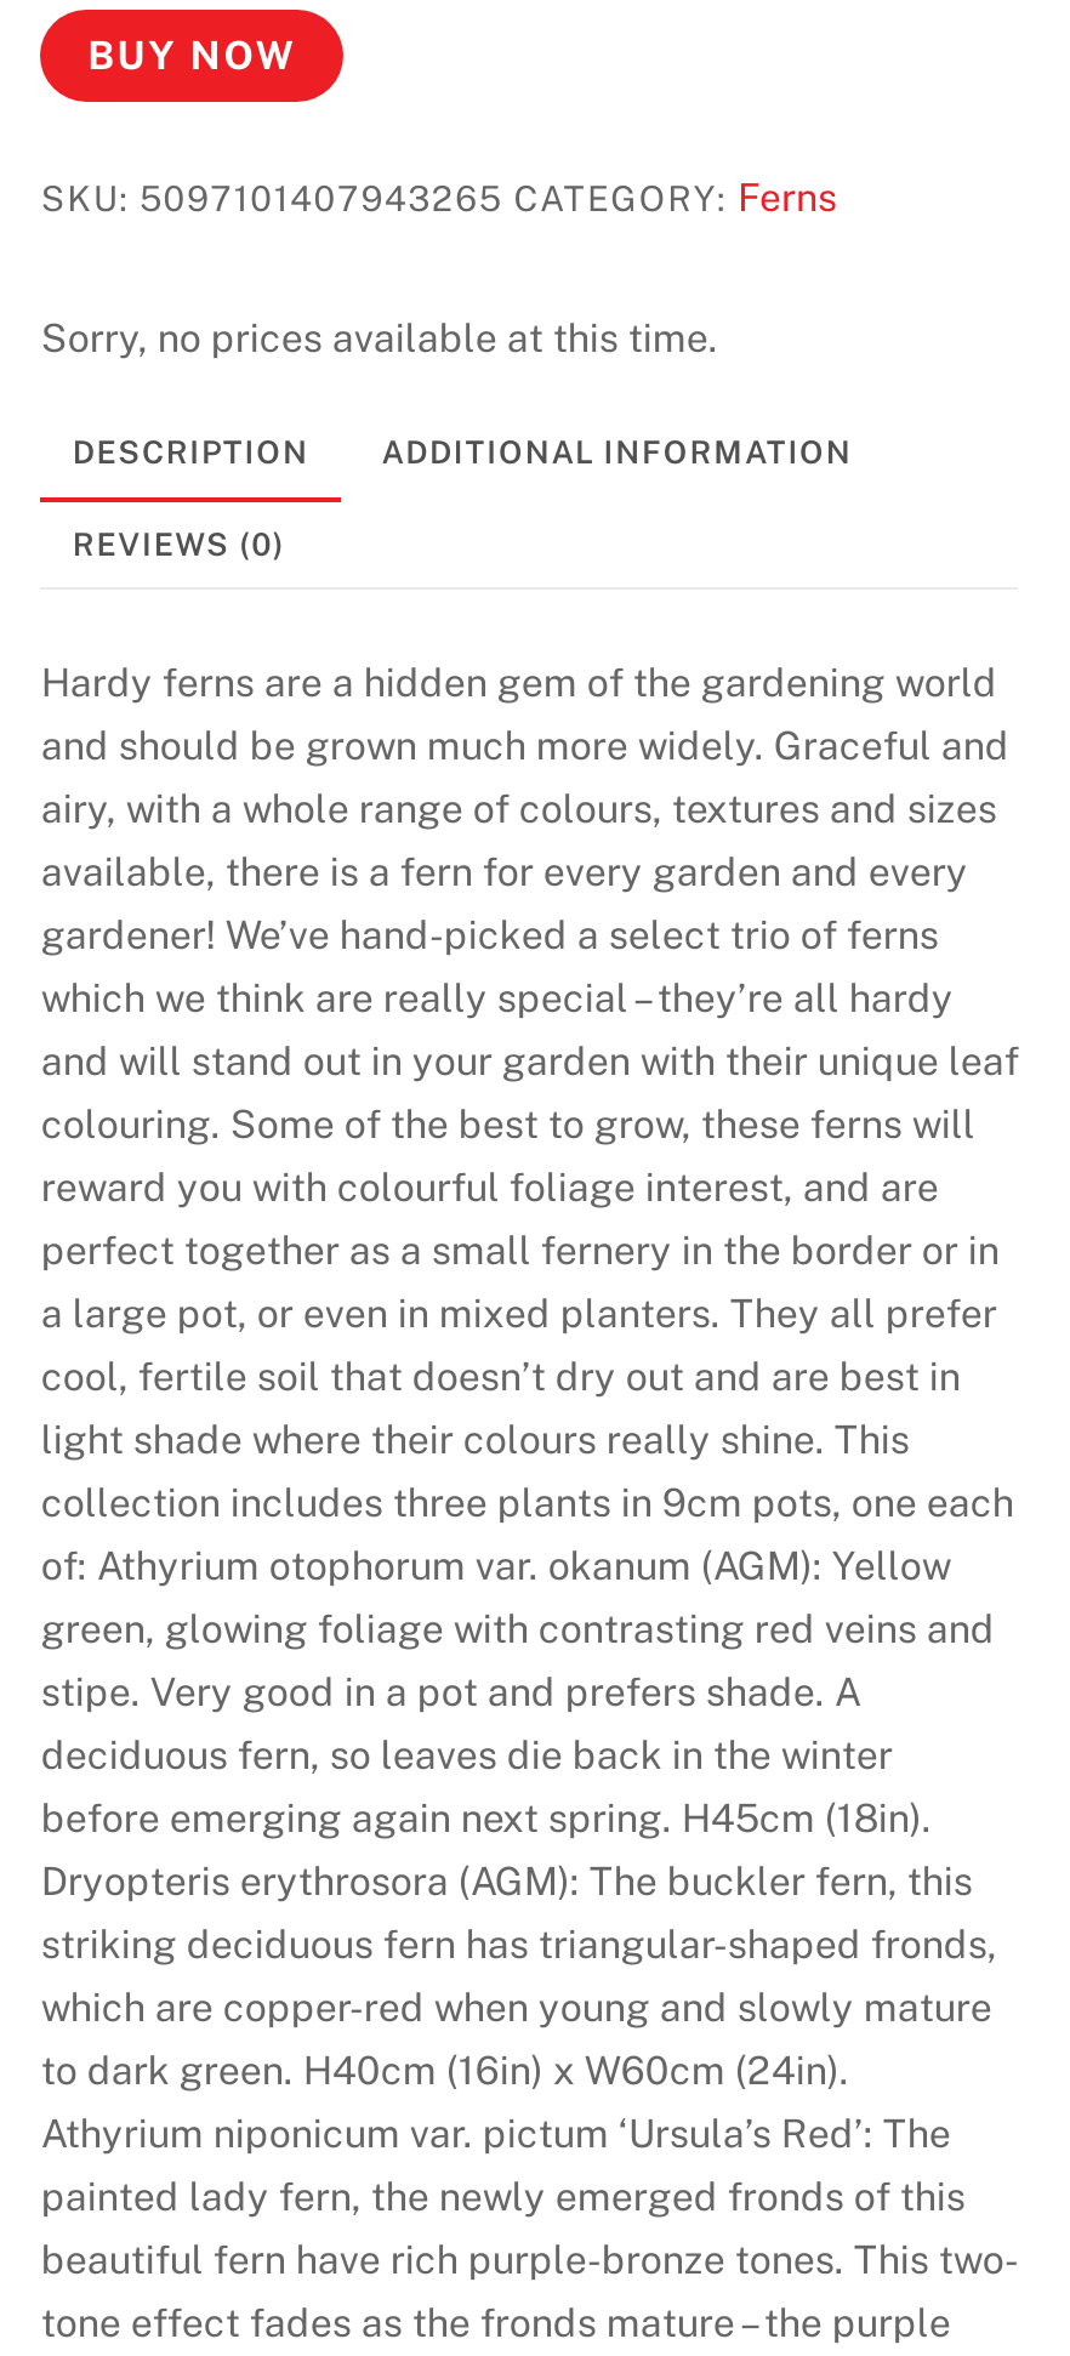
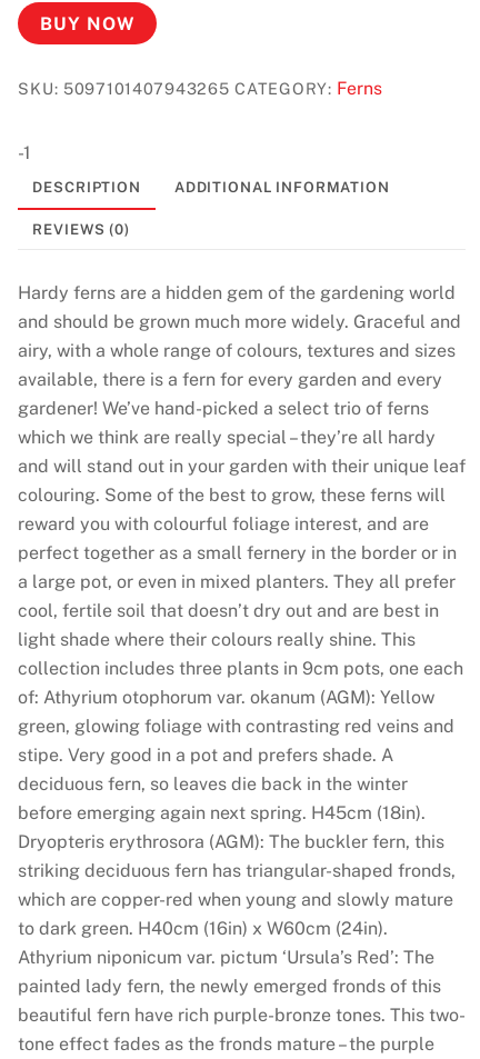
- Sorry, no prices available at this time.
+ -1
